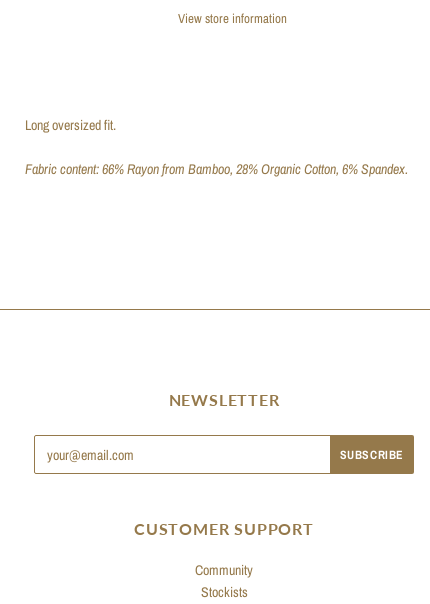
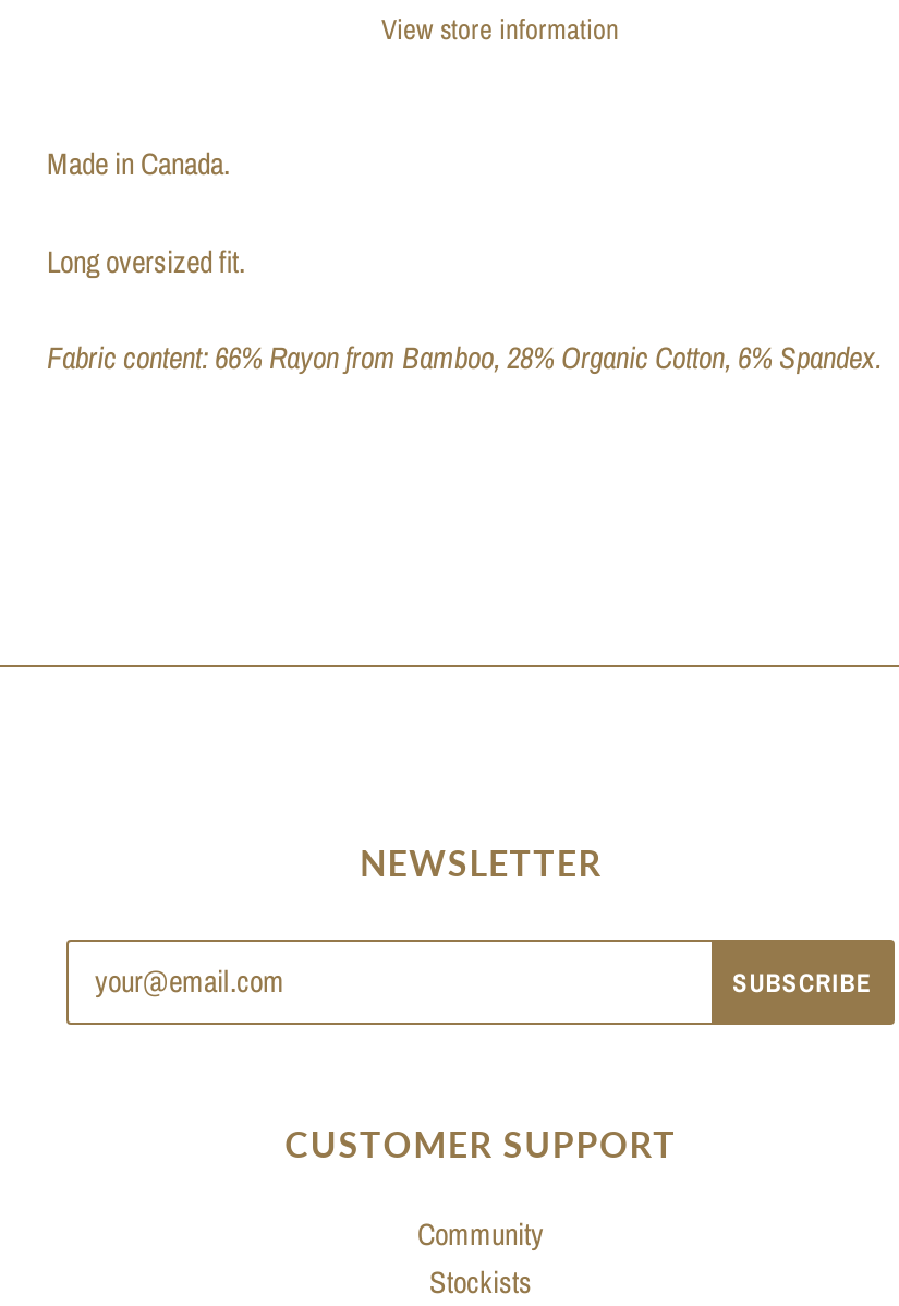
+ Made in Canada.
